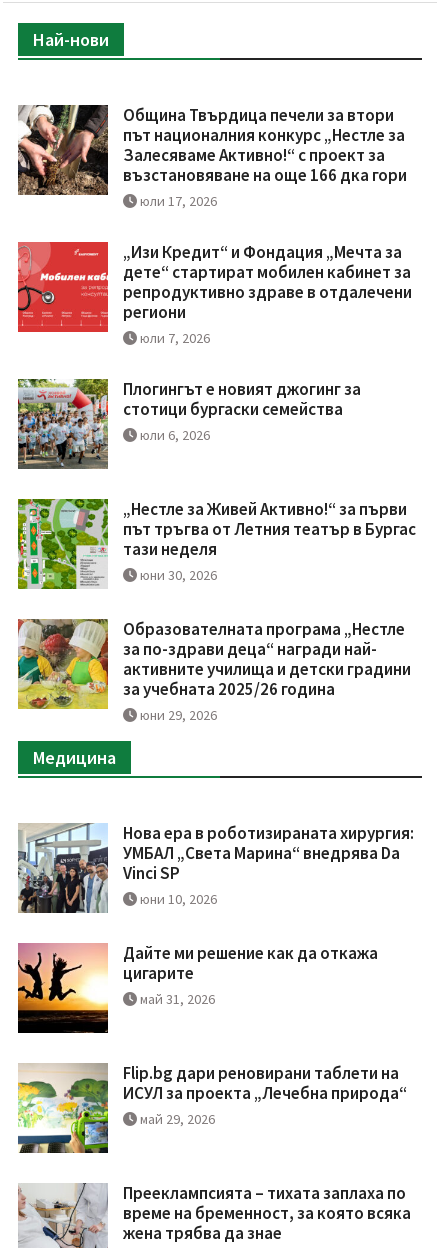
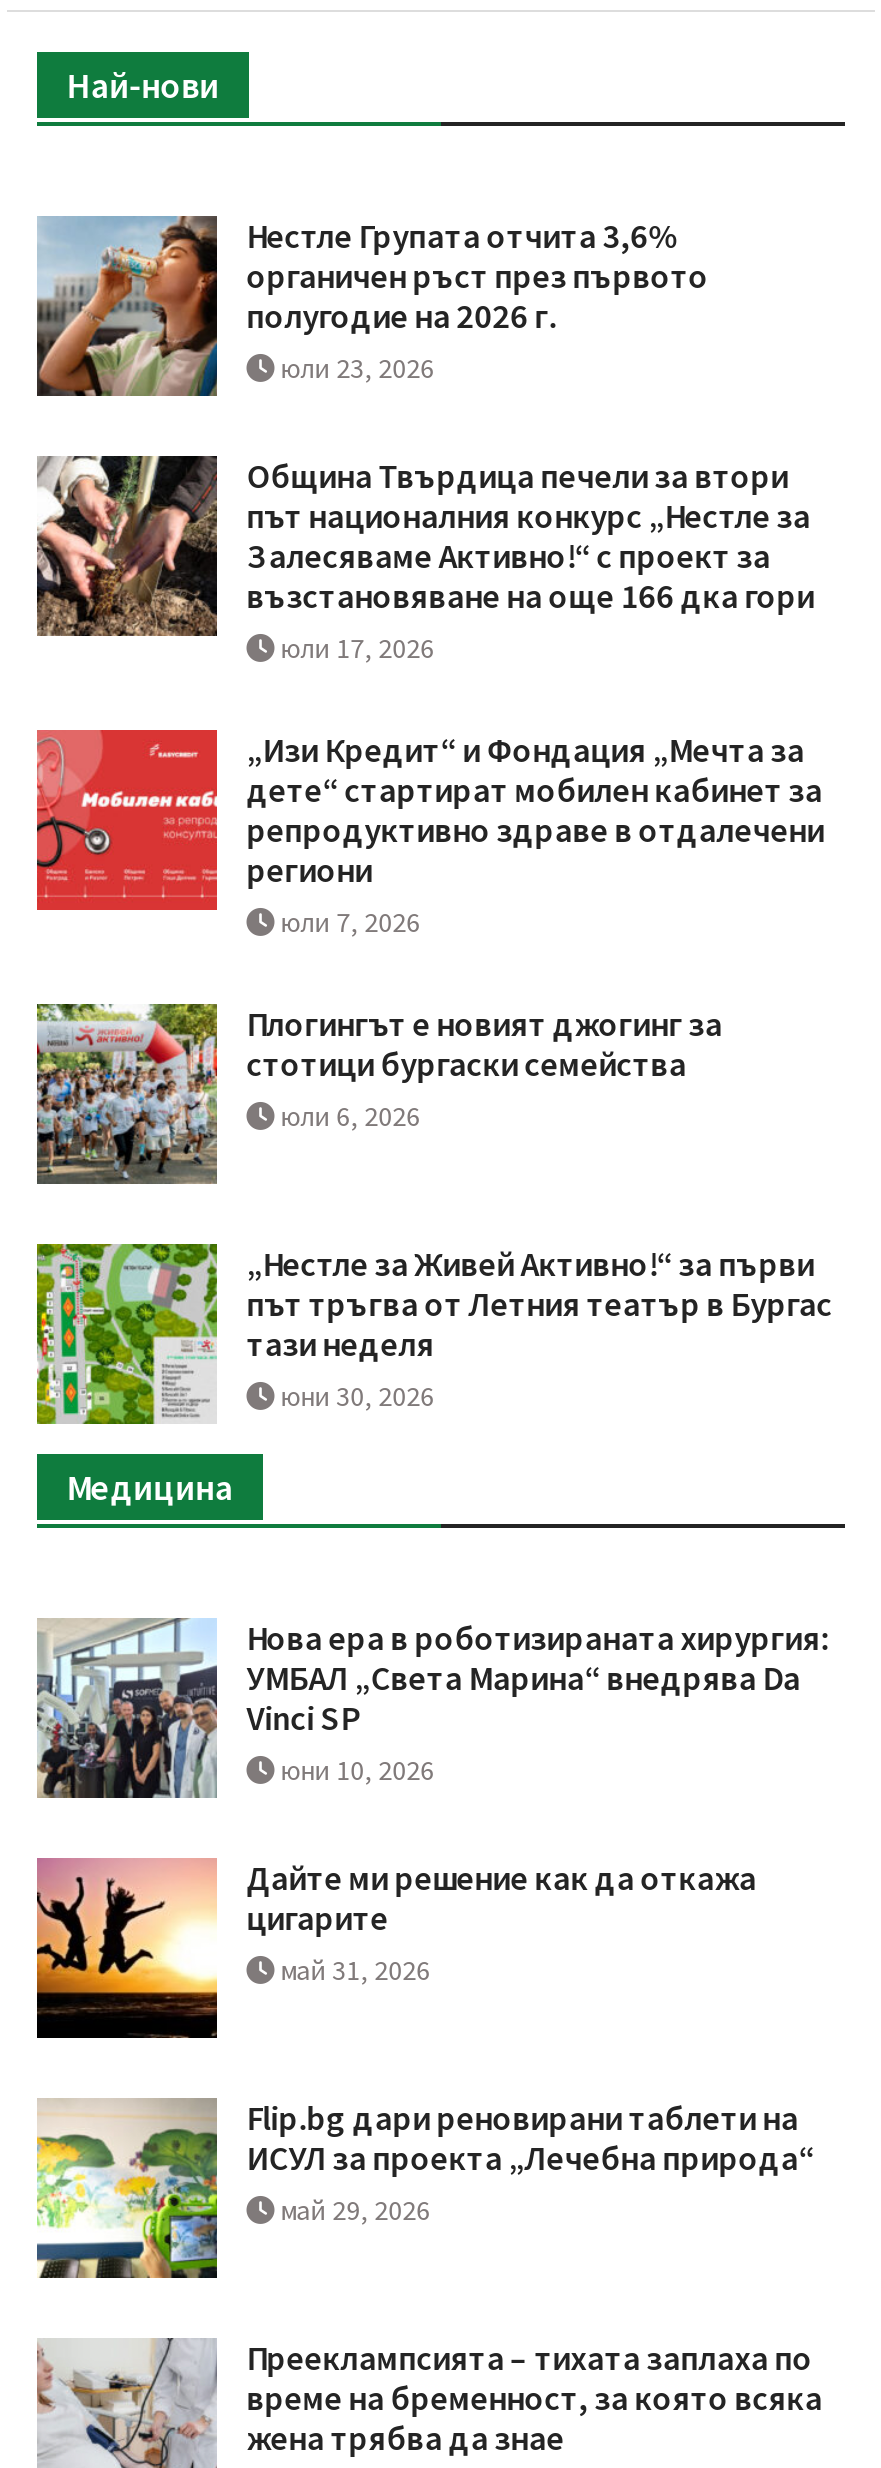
+ [image]
+ Нестле Групата отчита 3,6%
+ органичен ръст през първото
+ полугодие на 2026 г.
+ юли 23, 2026

moved down: [image] | Община Твърдица печели за втори | път националния конкурс „Нестле за | ... | тази неделя | юни 30, 2026

- [image]
- Образователната програма „Нестле
- за по-здрави деца“ награди най-
- активните училища и детски градини
- за учебната 2025/26 година
- юни 29, 2026
